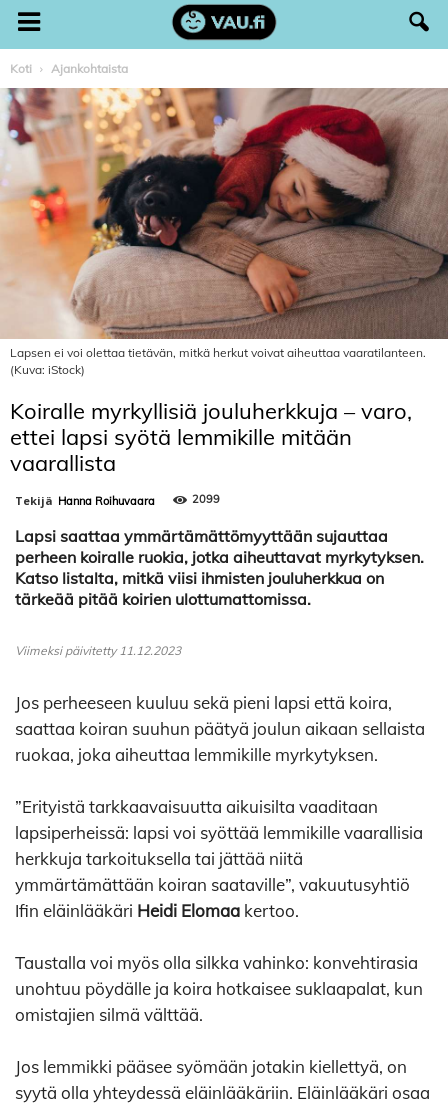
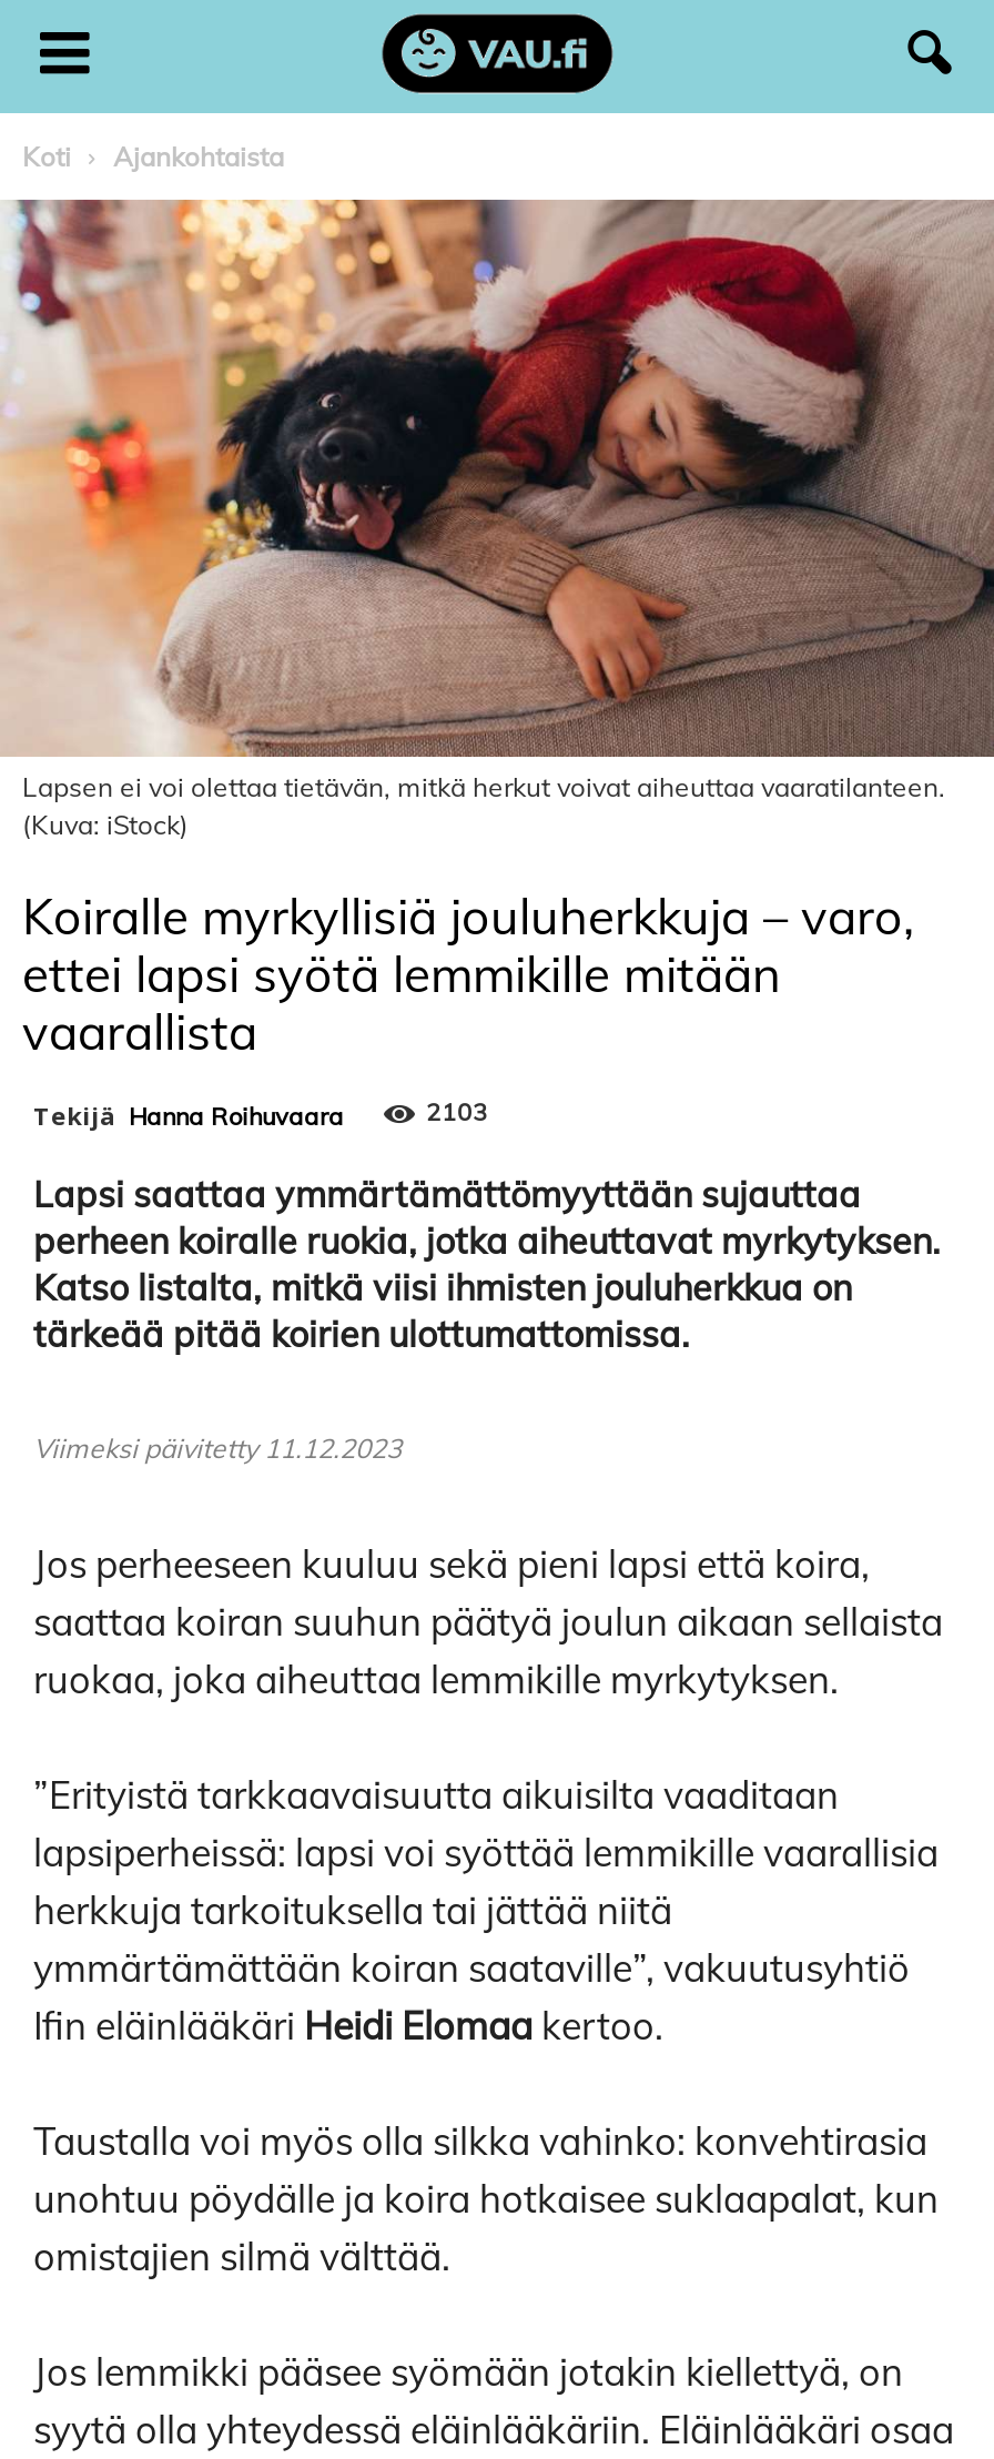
- 2099
+ 2103
